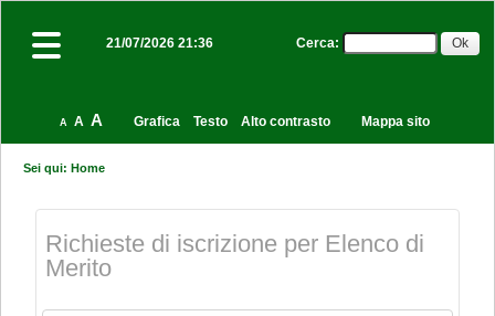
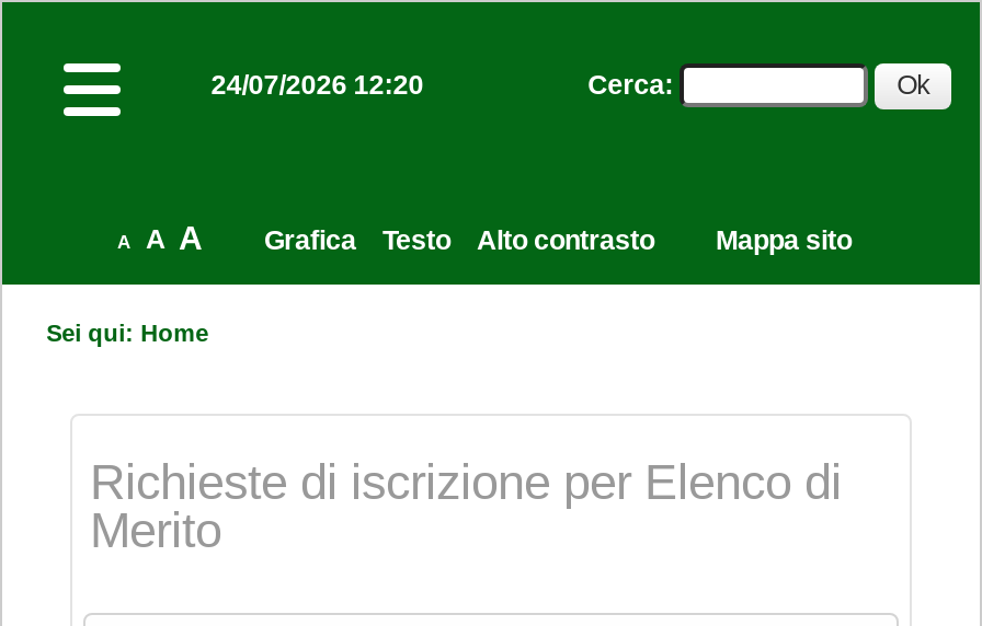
- 21/07/2026 21:36
+ 24/07/2026 12:20
